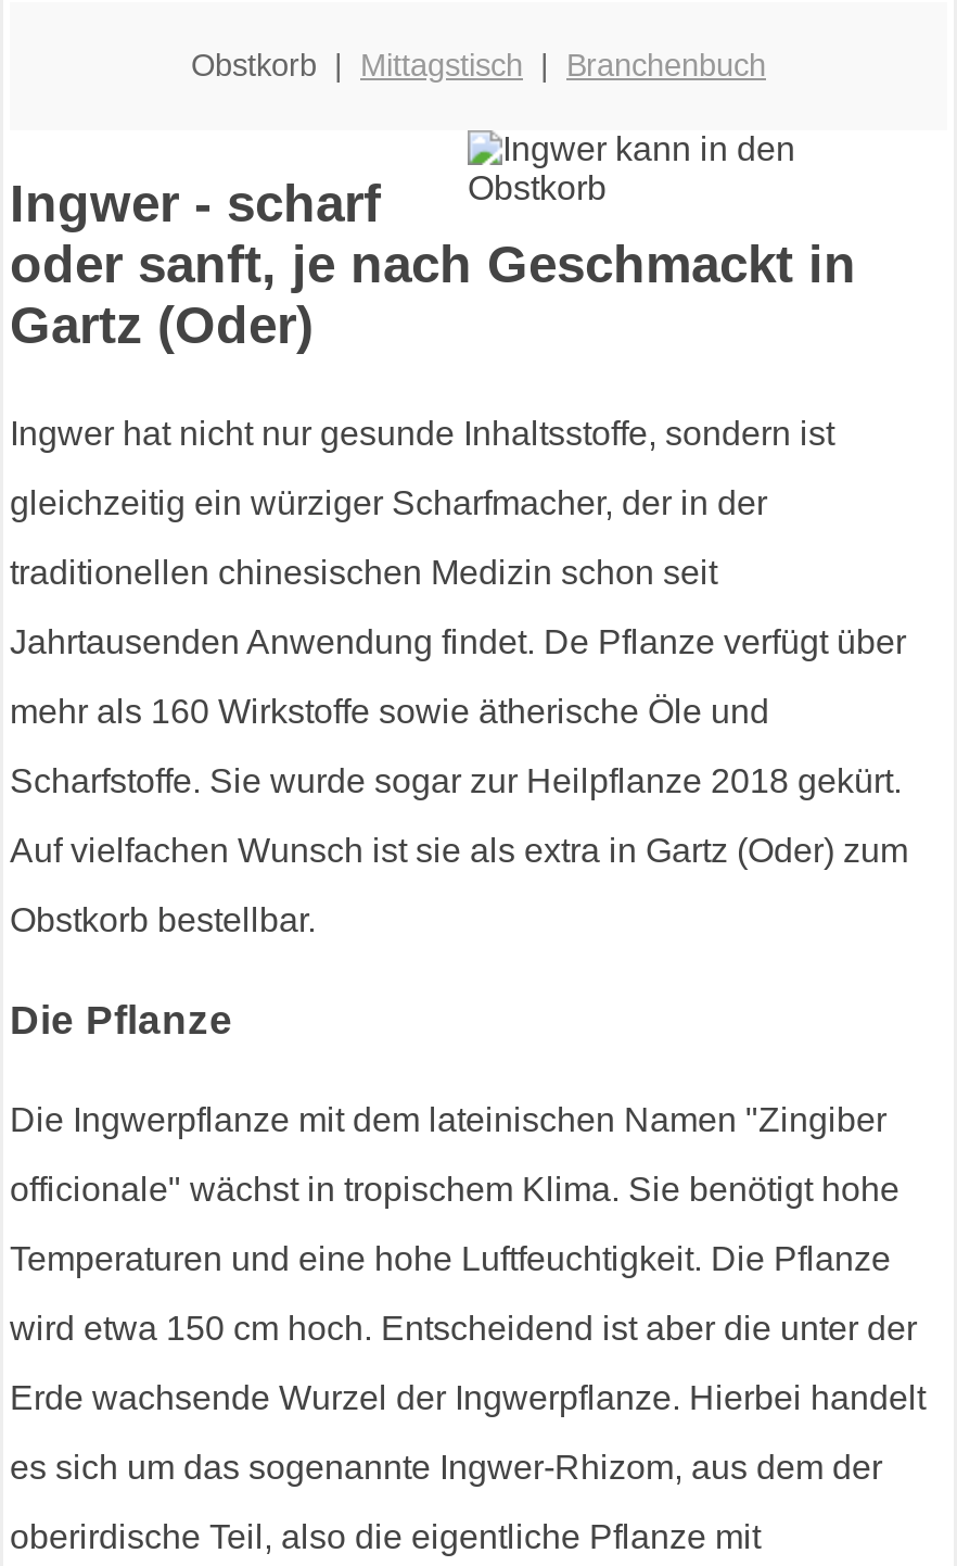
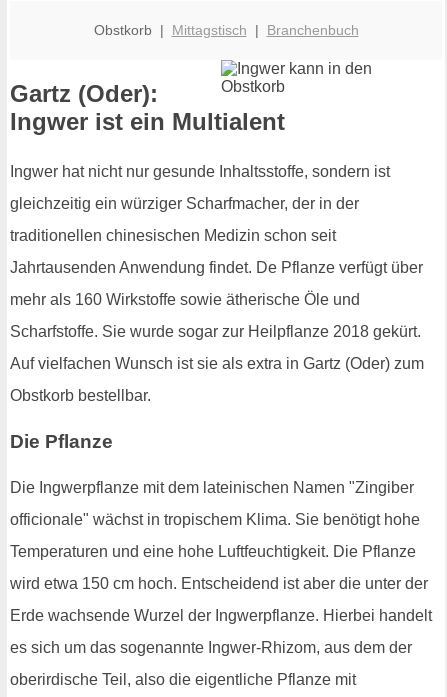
- Ingwer - scharf
- oder sanft, je nach Geschmackt in
- Gartz (Oder)
+ Gartz (Oder):
+ Ingwer ist ein Multialent
